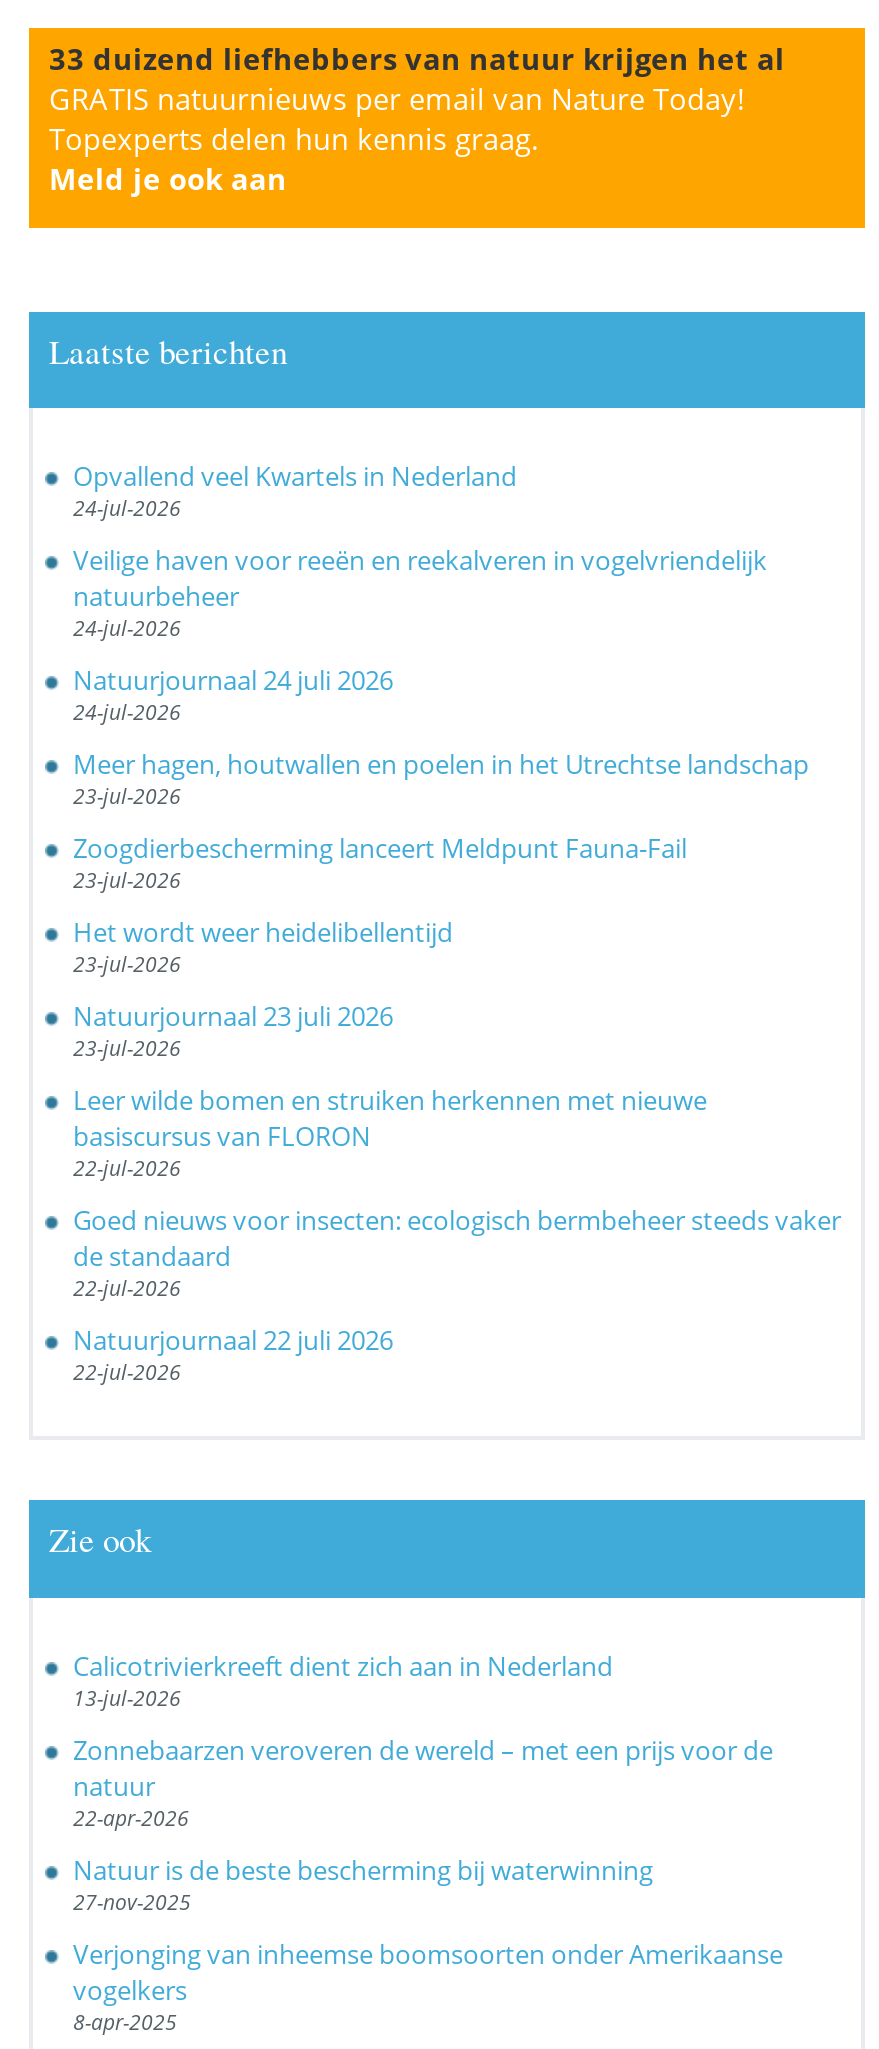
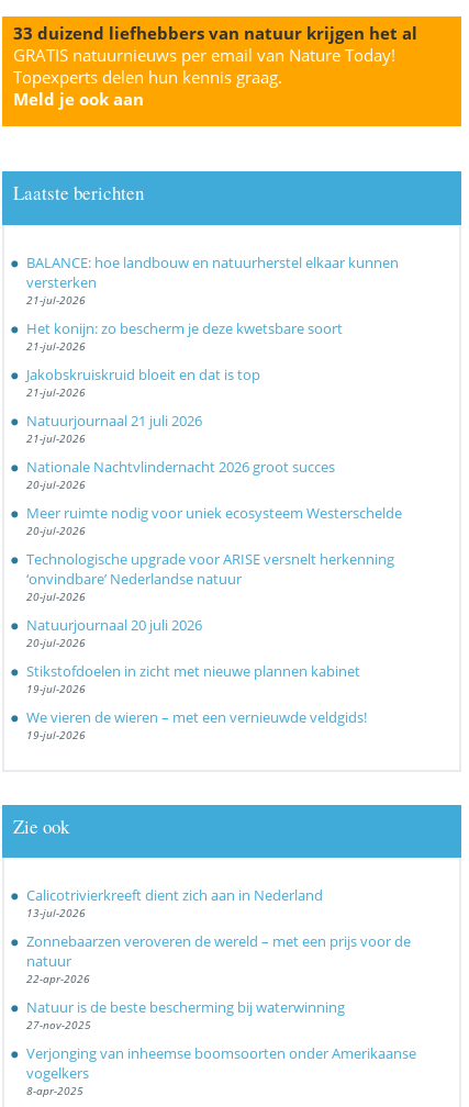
- Opvallend veel Kwartels in Nederland
- 24-jul-2026
+ BALANCE: hoe landbouw en natuurherstel elkaar kunnen
+ versterken
+ 21-jul-2026

- Veilige haven voor reeën en reekalveren in vogelvriendelijk
- natuurbeheer
- 24-jul-2026
+ Het konijn: zo bescherm je deze kwetsbare soort
+ 21-jul-2026

- Natuurjournaal 24 juli 2026
- 24-jul-2026
+ Jakobskruiskruid bloeit en dat is top
+ 21-jul-2026

- Meer hagen, houtwallen en poelen in het Utrechtse landschap
- 23-jul-2026
+ Natuurjournaal 21 juli 2026
+ 21-jul-2026

- Zoogdierbescherming lanceert Meldpunt Fauna-Fail
- 23-jul-2026
+ Nationale Nachtvlindernacht 2026 groot succes
+ 20-jul-2026

- Het wordt weer heidelibellentijd
- 23-jul-2026
+ Meer ruimte nodig voor uniek ecosysteem Westerschelde
+ 20-jul-2026

- Natuurjournaal 23 juli 2026
- 23-jul-2026
+ Technologische upgrade voor ARISE versnelt herkenning
+ ‘onvindbare’ Nederlandse natuur
+ 20-jul-2026

- Leer wilde bomen en struiken herkennen met nieuwe
- basiscursus van FLORON
- 22-jul-2026
+ Natuurjournaal 20 juli 2026
+ 20-jul-2026

- Goed nieuws voor insecten: ecologisch bermbeheer steeds vaker
- de standaard
- 22-jul-2026
+ Stikstofdoelen in zicht met nieuwe plannen kabinet
+ 19-jul-2026

- Natuurjournaal 22 juli 2026
- 22-jul-2026
+ We vieren de wieren – met een vernieuwde veldgids!
+ 19-jul-2026
